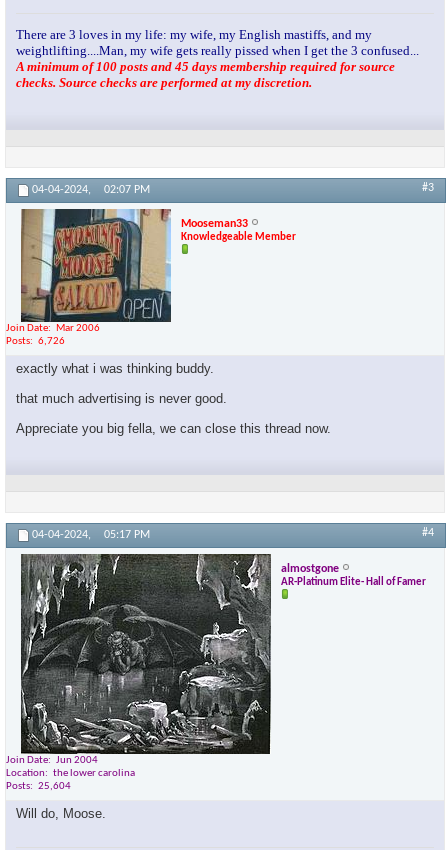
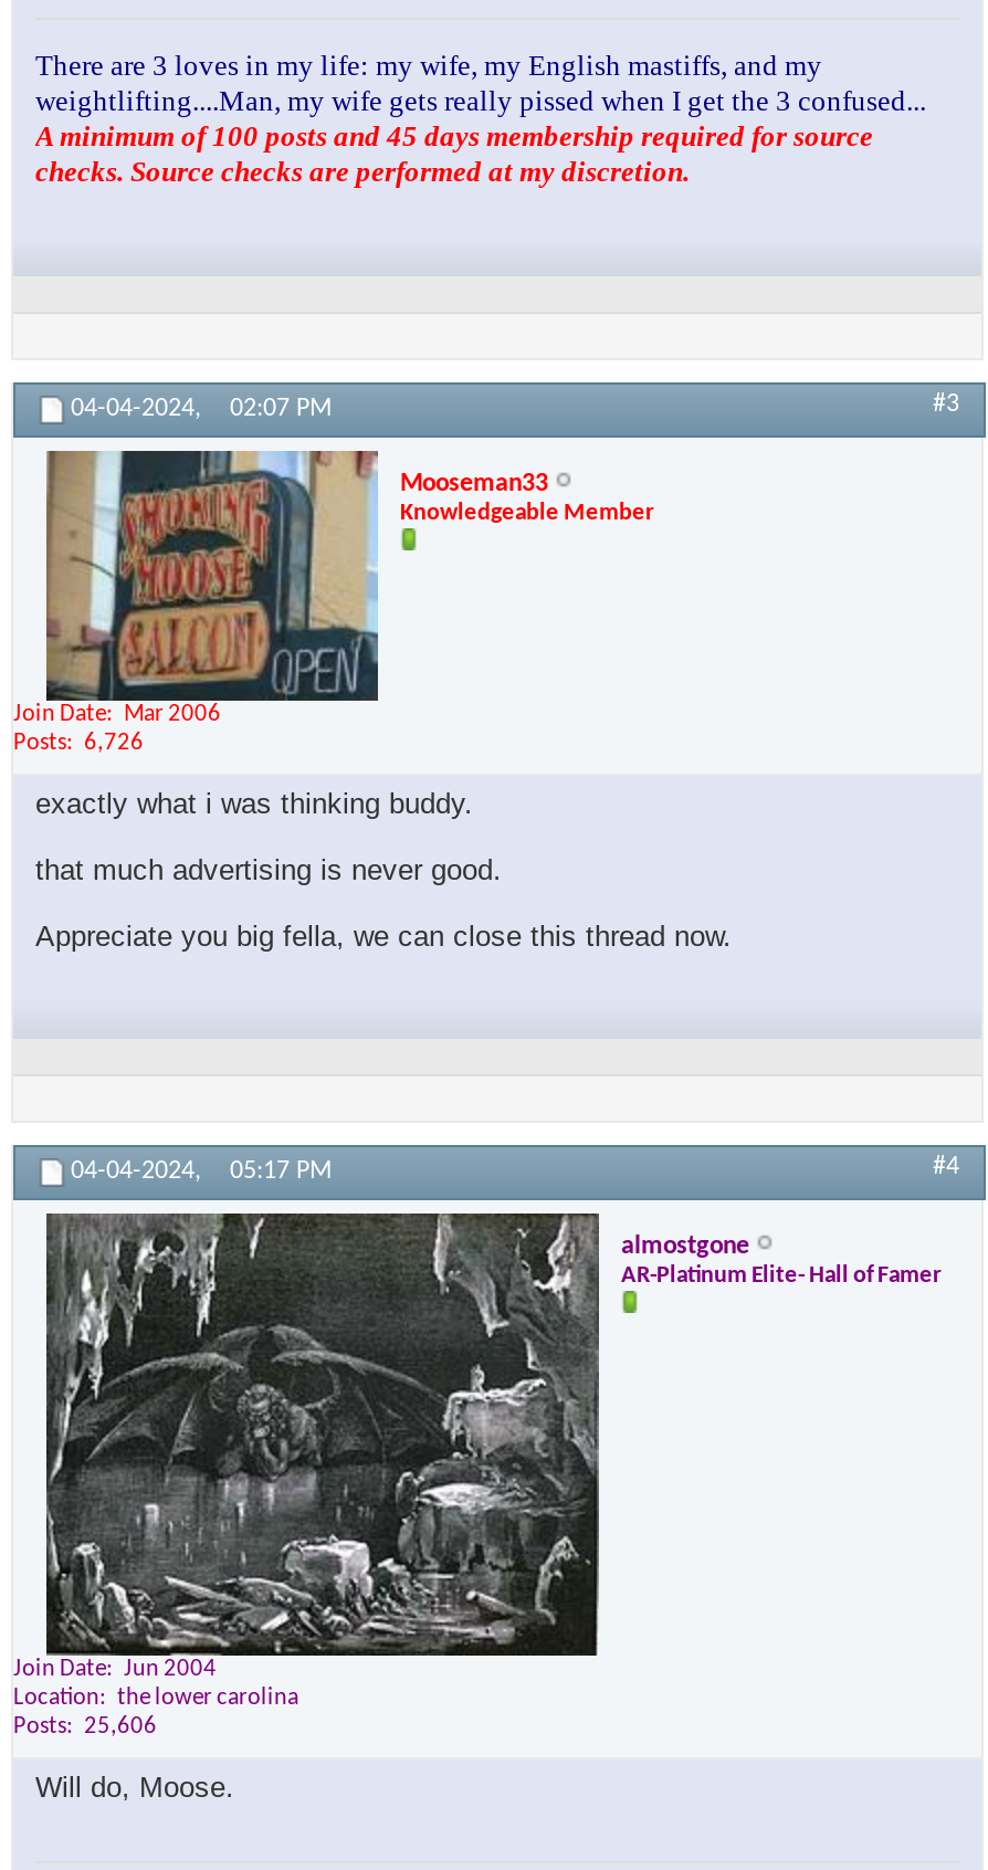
- Posts 25,604
+ Posts 25,606
